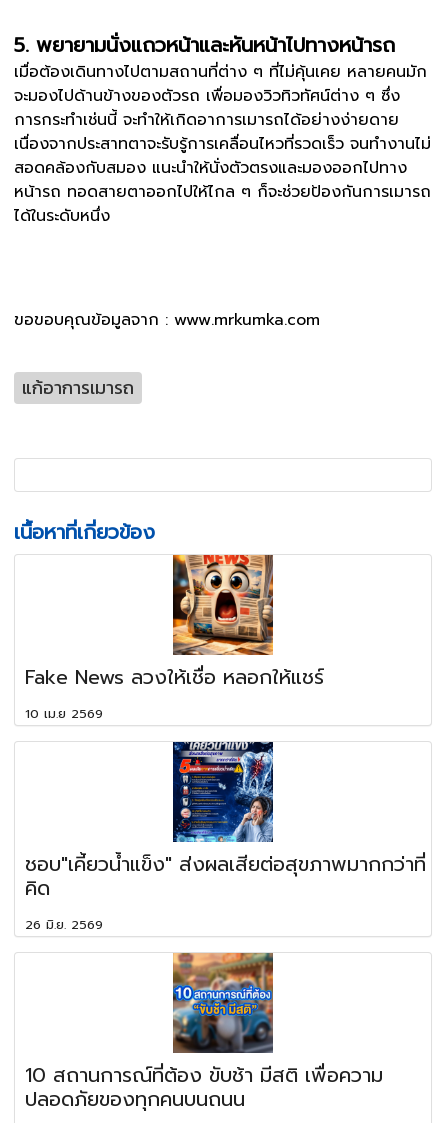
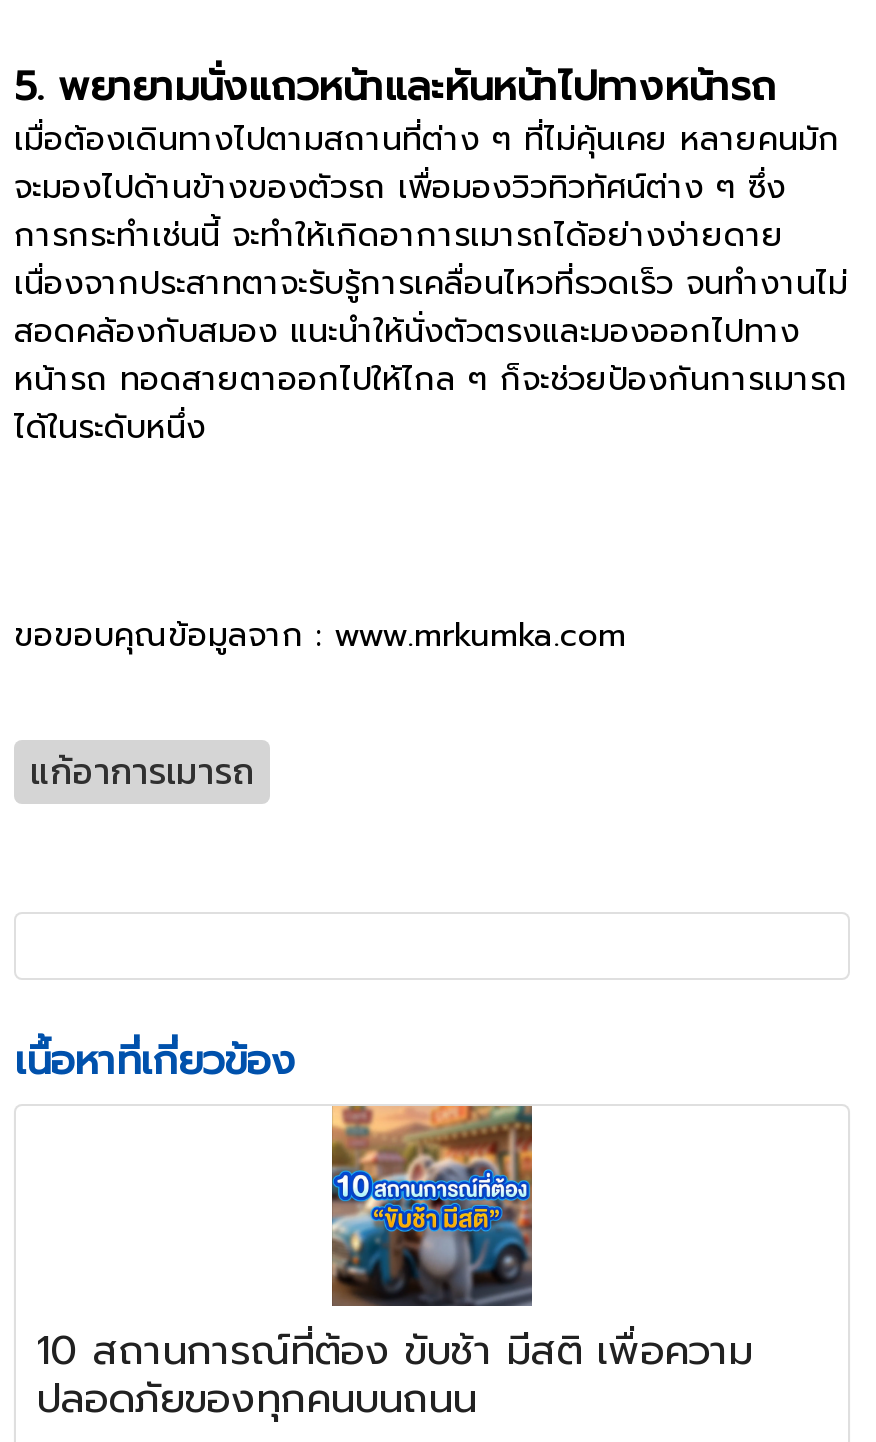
- [image]
- Fake News ลวงให้เชื่อ หลอกให้แชร์
- 10 เม.ย 2569

- [image]
- ชอบ"เคี้ยวน้ำแข็ง" ส่งผลเสียต่อสุขภาพมากกว่าที่
- คิด
- 26 มิ.ย. 2569
